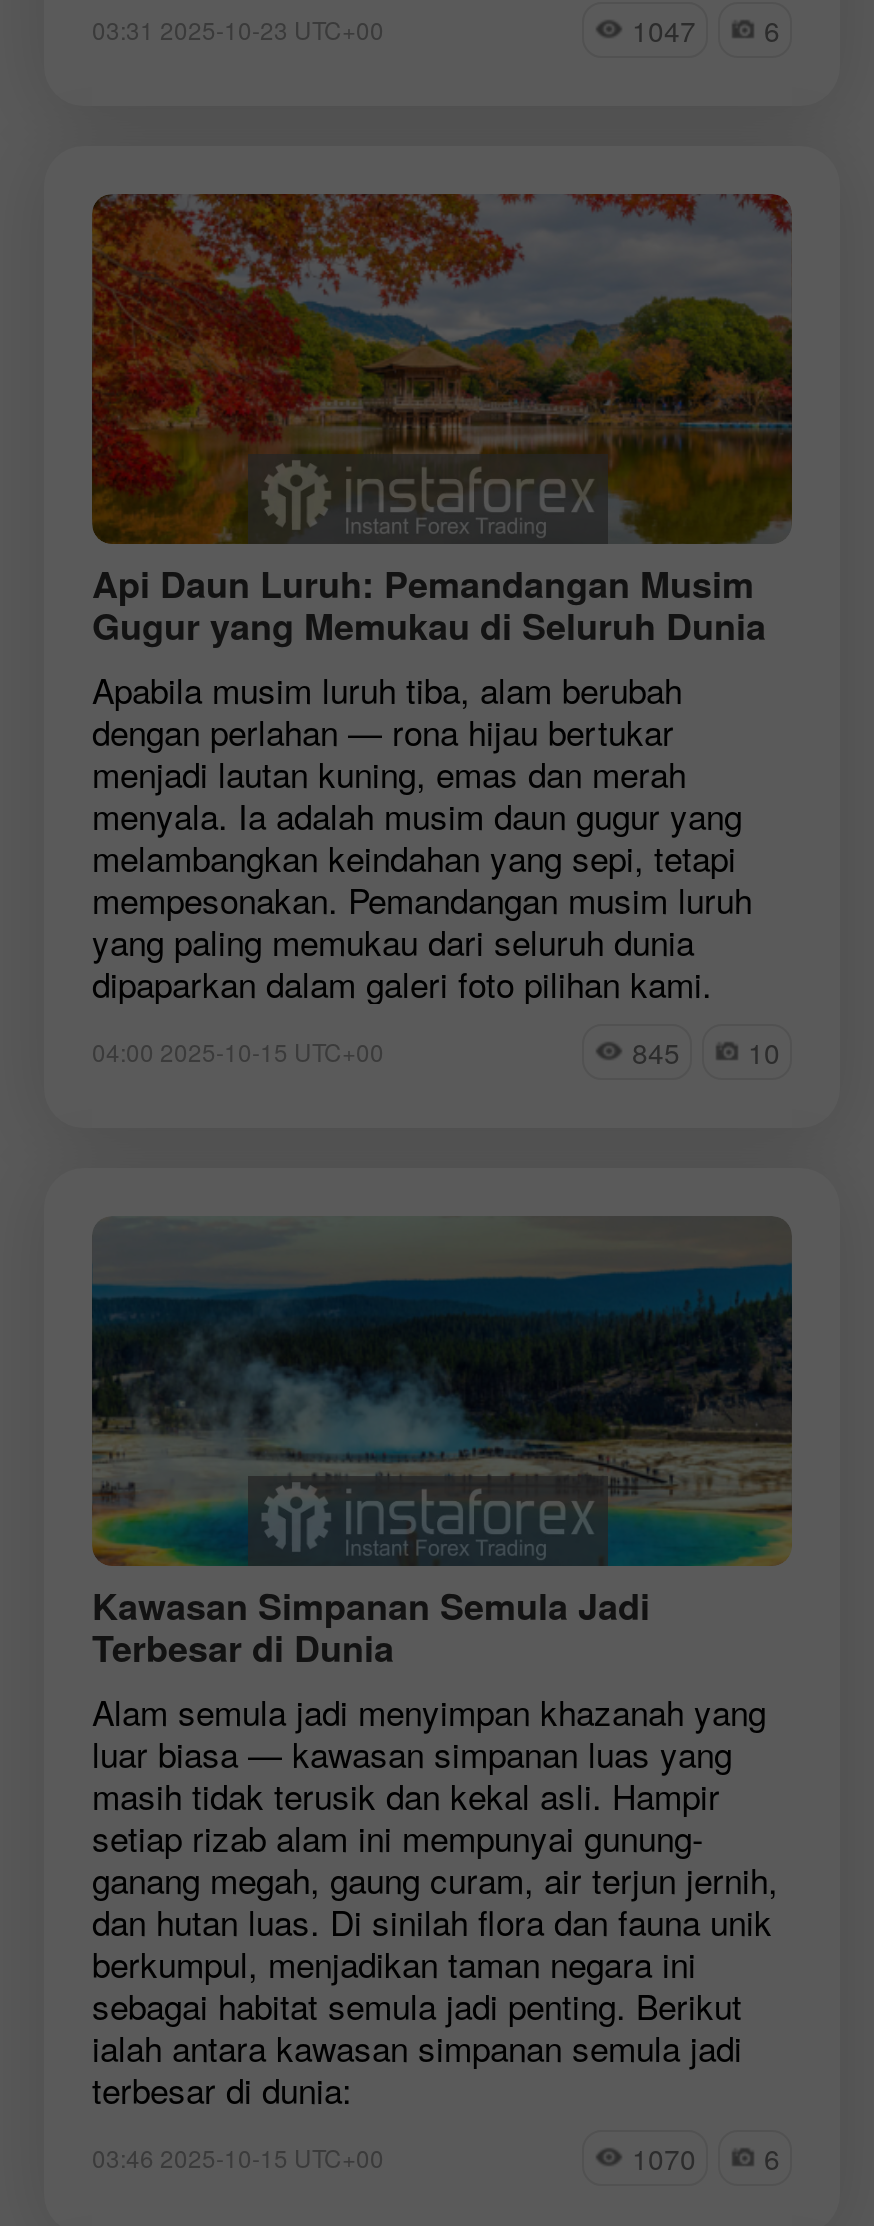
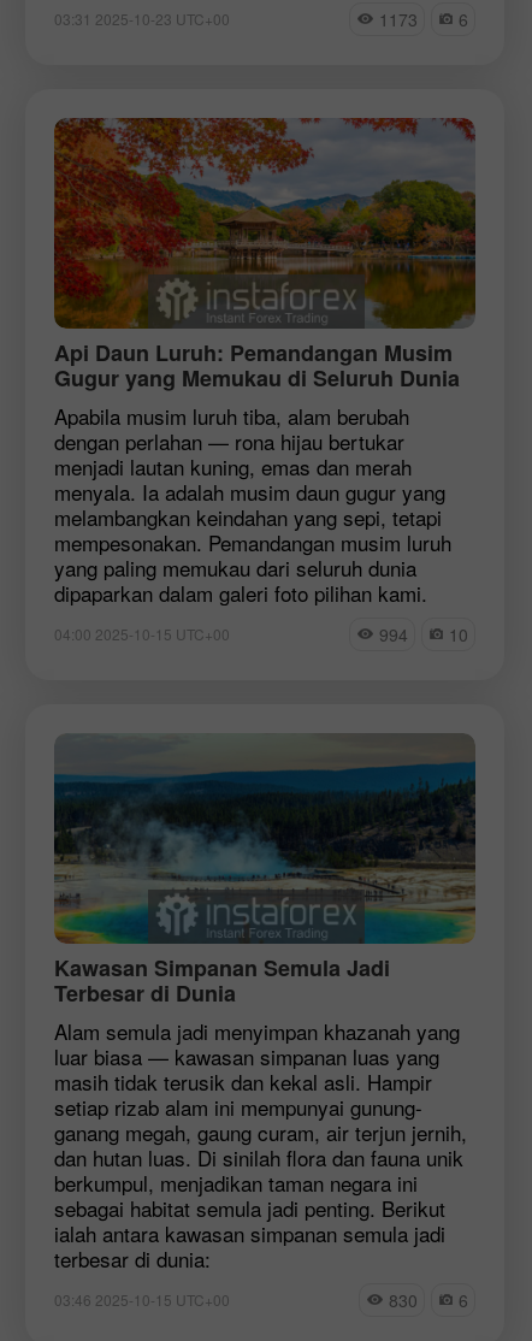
- 1047 6
+ 1173 6

- 845 10
+ 994 10

- 1070 6
+ 830 6
